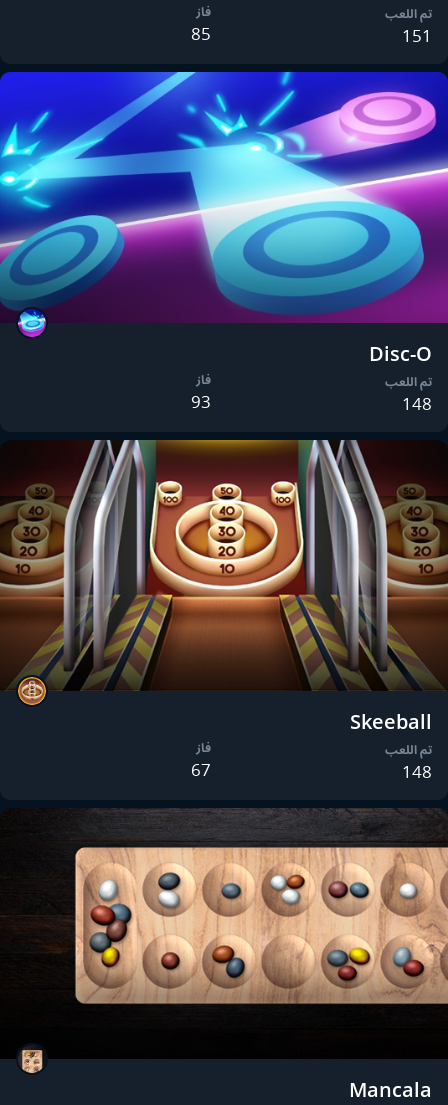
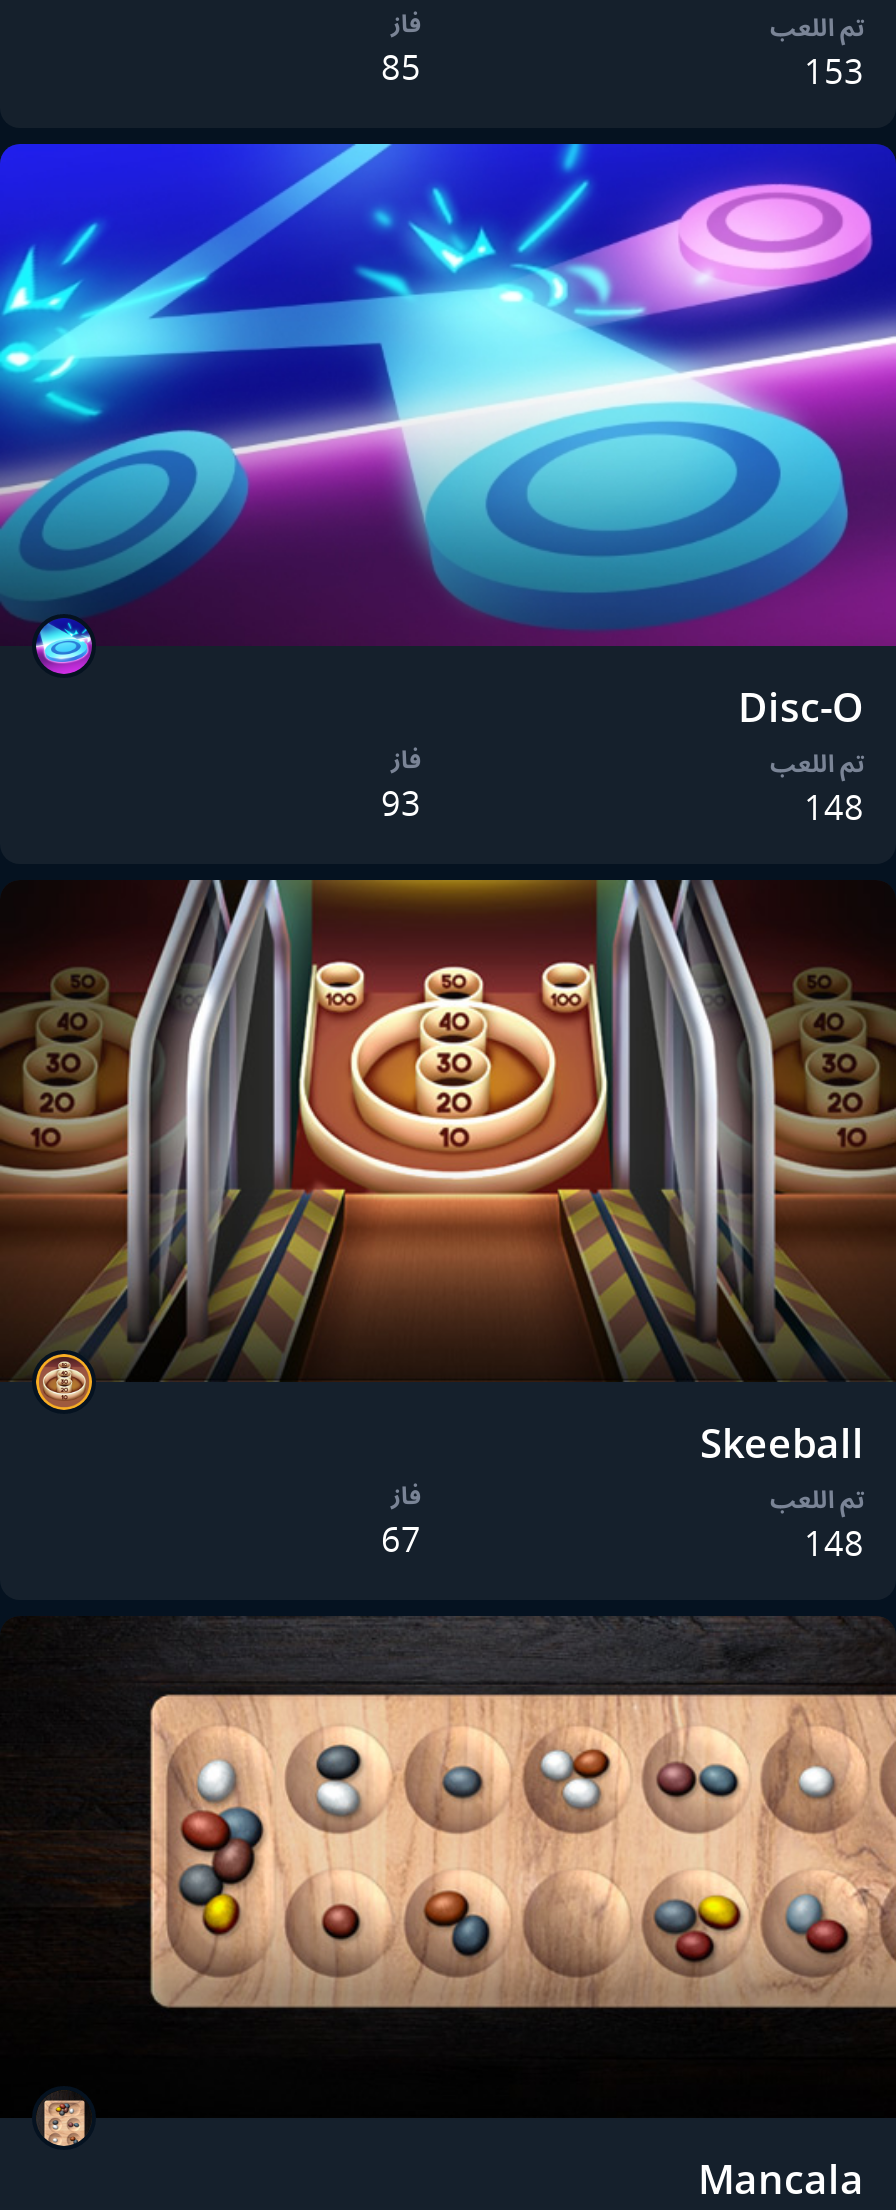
- 151
+ 153
